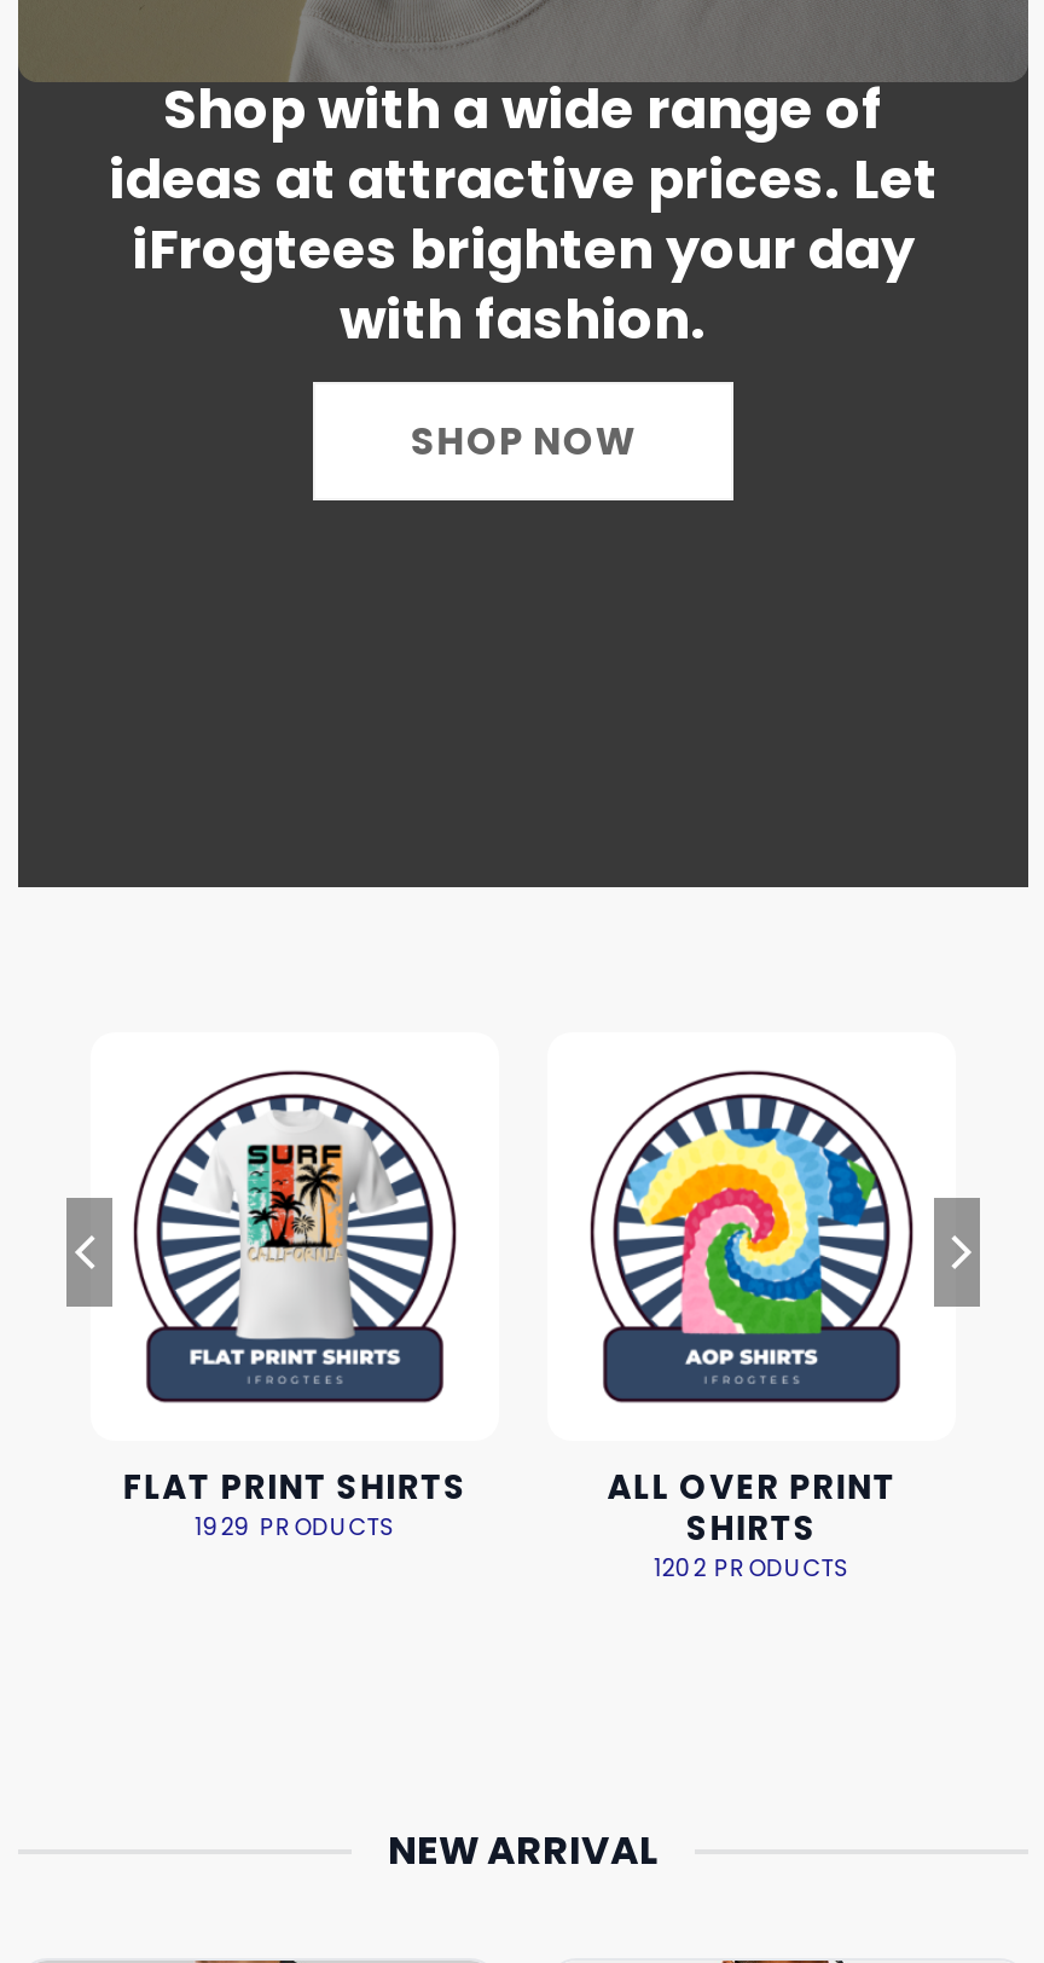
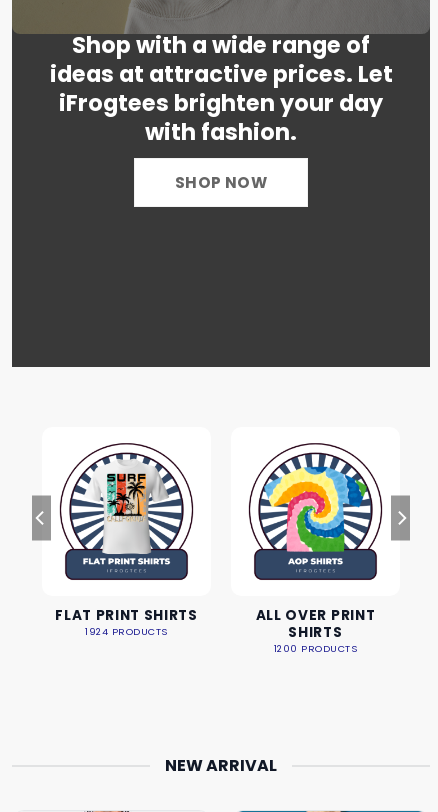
- 1929 PRODUCTS
+ 1924 PRODUCTS

- 1202 PRODUCTS
+ 1200 PRODUCTS
